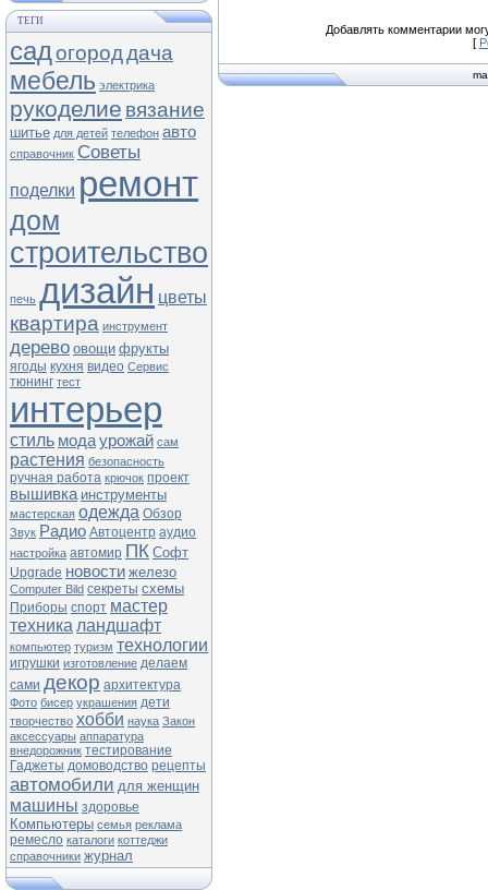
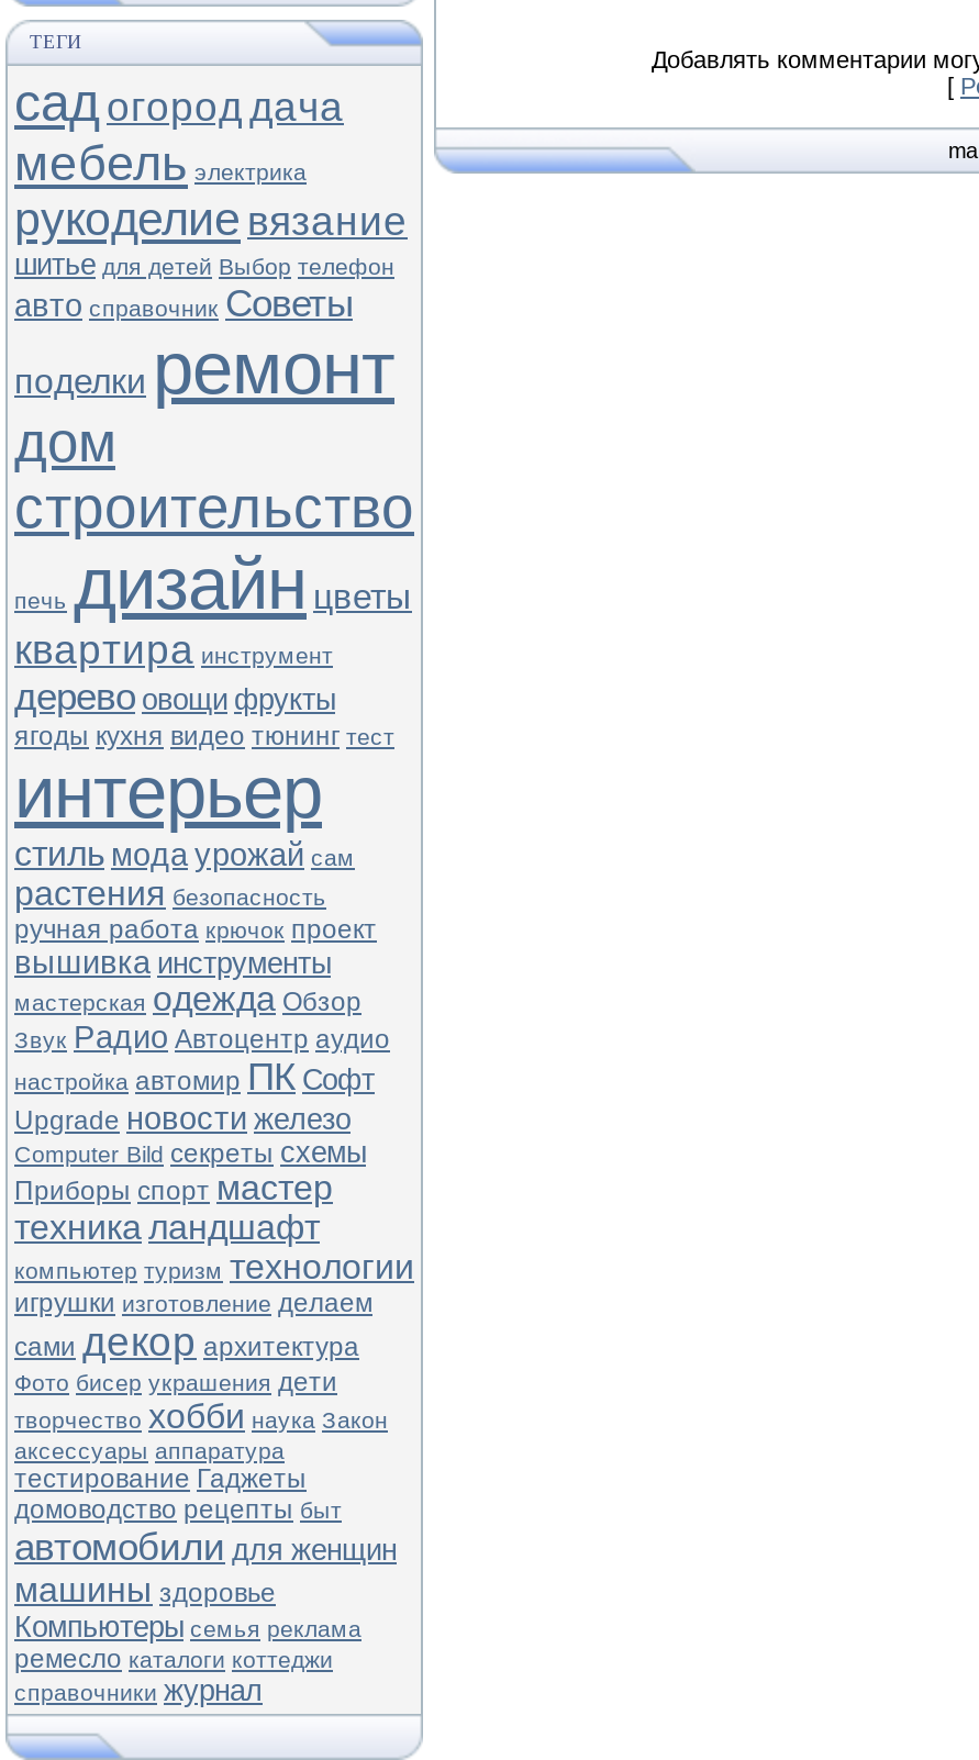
- шитье для детей телефон авто
- справочник Советы
+ шитье для детей Выбор телефон
+ авто справочник Советы

- ягоды кухня видео Сервис
- тюнинг тест
+ ягоды кухня видео тюнинг тест

- внедорожник тестирование
- Гаджеты домоводство рецепты
+ тестирование Гаджеты
+ домоводство рецепты быт
